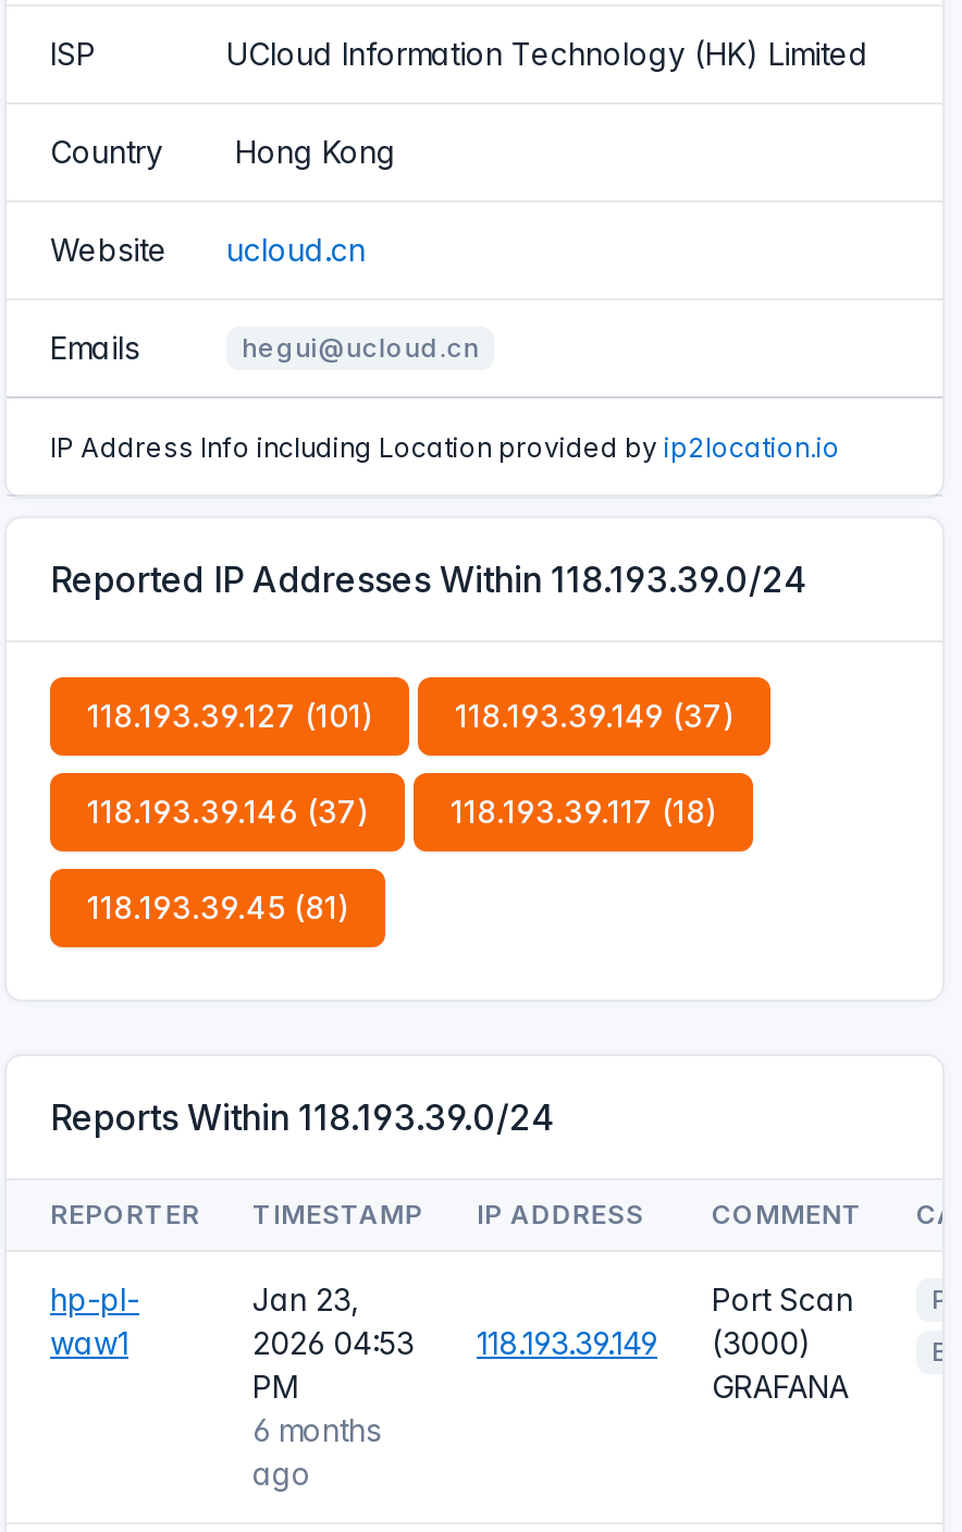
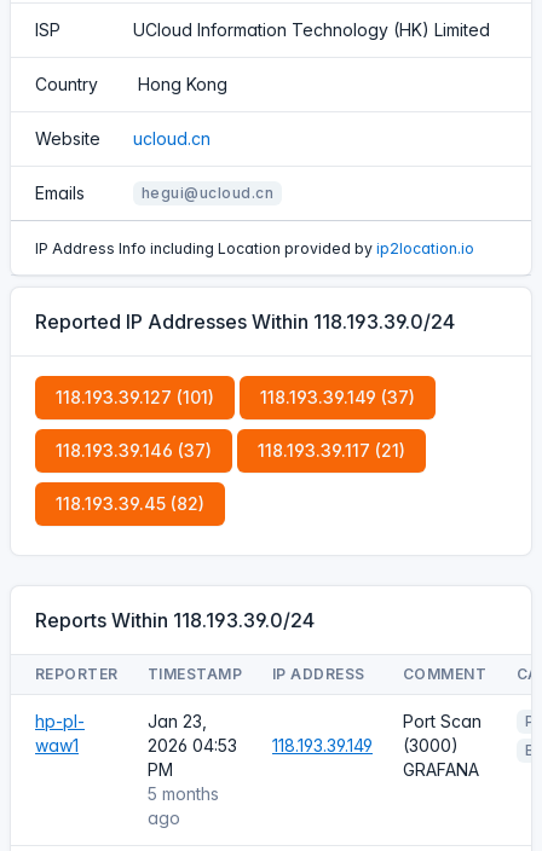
- 118.193.39.117 (18)
+ 118.193.39.117 (21)

- 118.193.39.45 (81)
+ 118.193.39.45 (82)

- 6 months
+ 5 months
